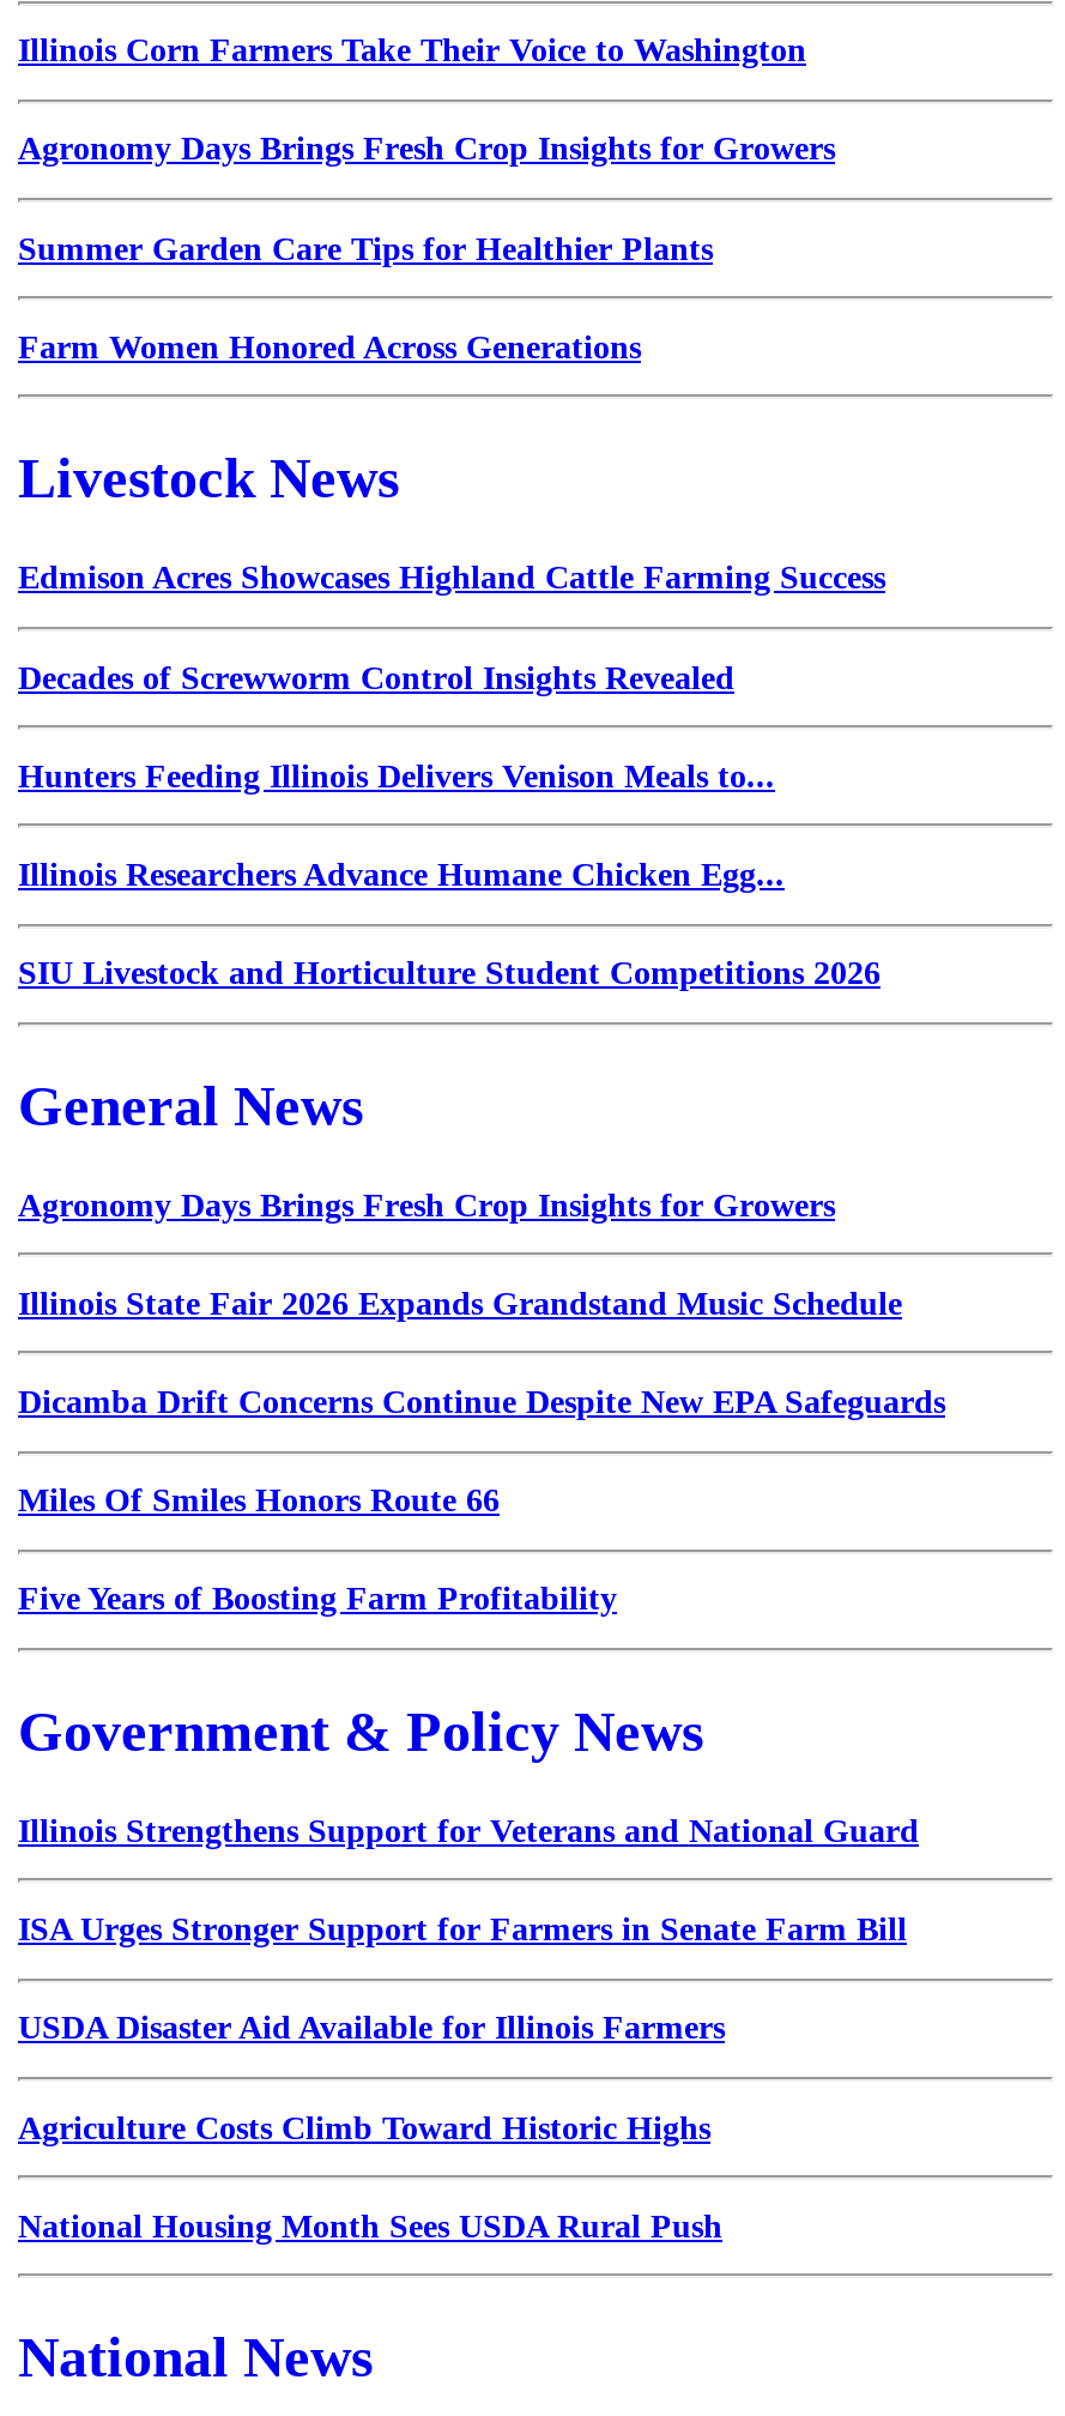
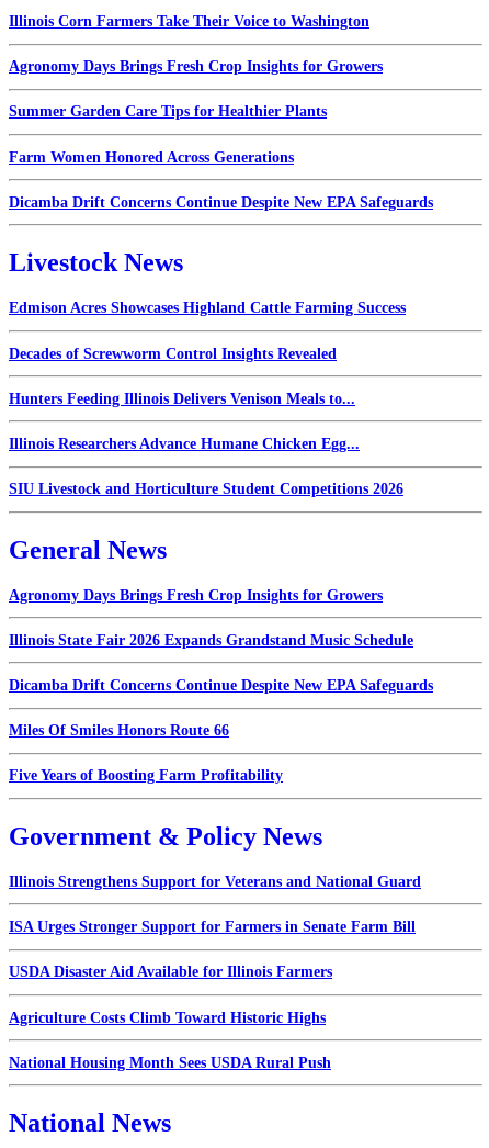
+ Dicamba Drift Concerns Continue Despite New EPA Safeguards
